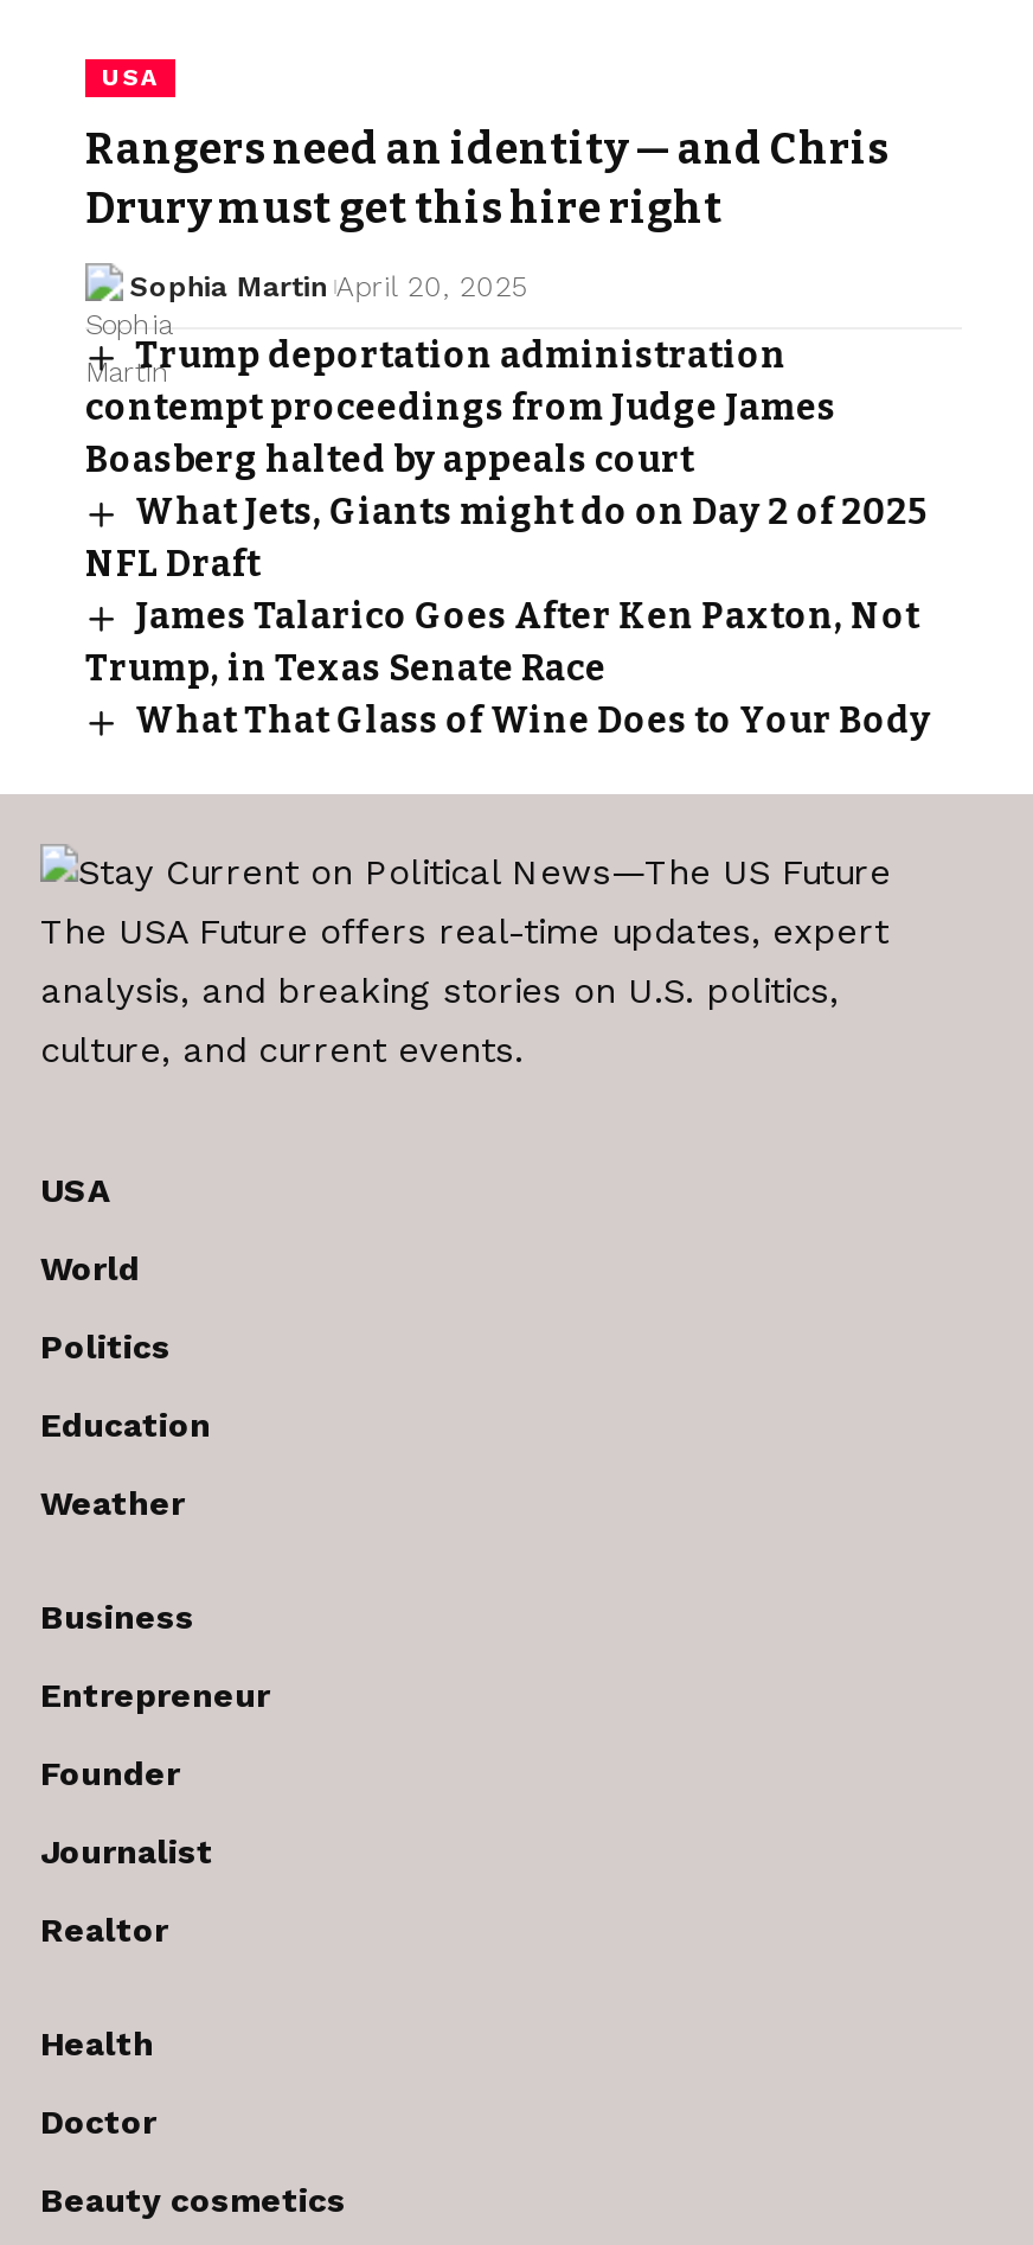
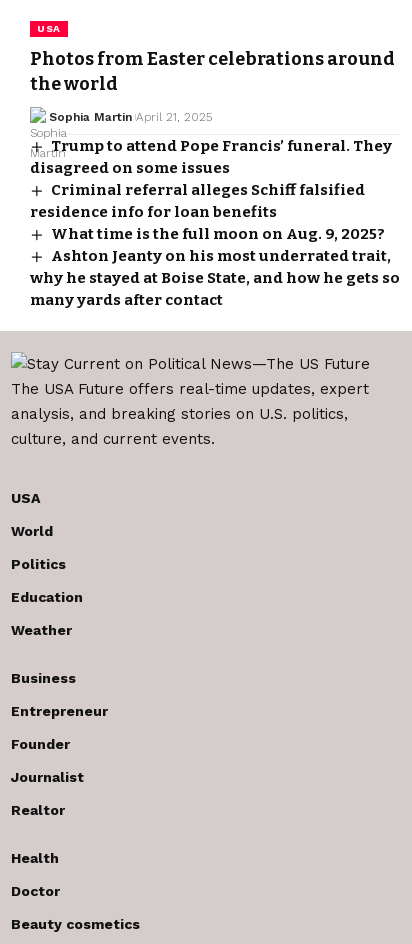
- Rangers need an identity — and Chris
- Drury must get this hire right
+ Photos from Easter celebrations around
+ the world

- Sophia Martin April 20, 2025
+ Sophia Martin April 21, 2025

- Trump deportation administration
- contempt proceedings from Judge James
- Boasberg halted by appeals court
- What Jets, Giants might do on Day 2 of 2025
- NFL Draft
- James Talarico Goes After Ken Paxton, Not
- Trump, in Texas Senate Race
- What That Glass of Wine Does to Your Body
+ Trump to attend Pope Francis’ funeral. They
+ disagreed on some issues
+ Criminal referral alleges Schiff falsified
+ residence info for loan benefits
+ What time is the full moon on Aug. 9, 2025?
+ Ashton Jeanty on his most underrated trait,
+ why he stayed at Boise State, and how he gets so
+ many yards after contact
